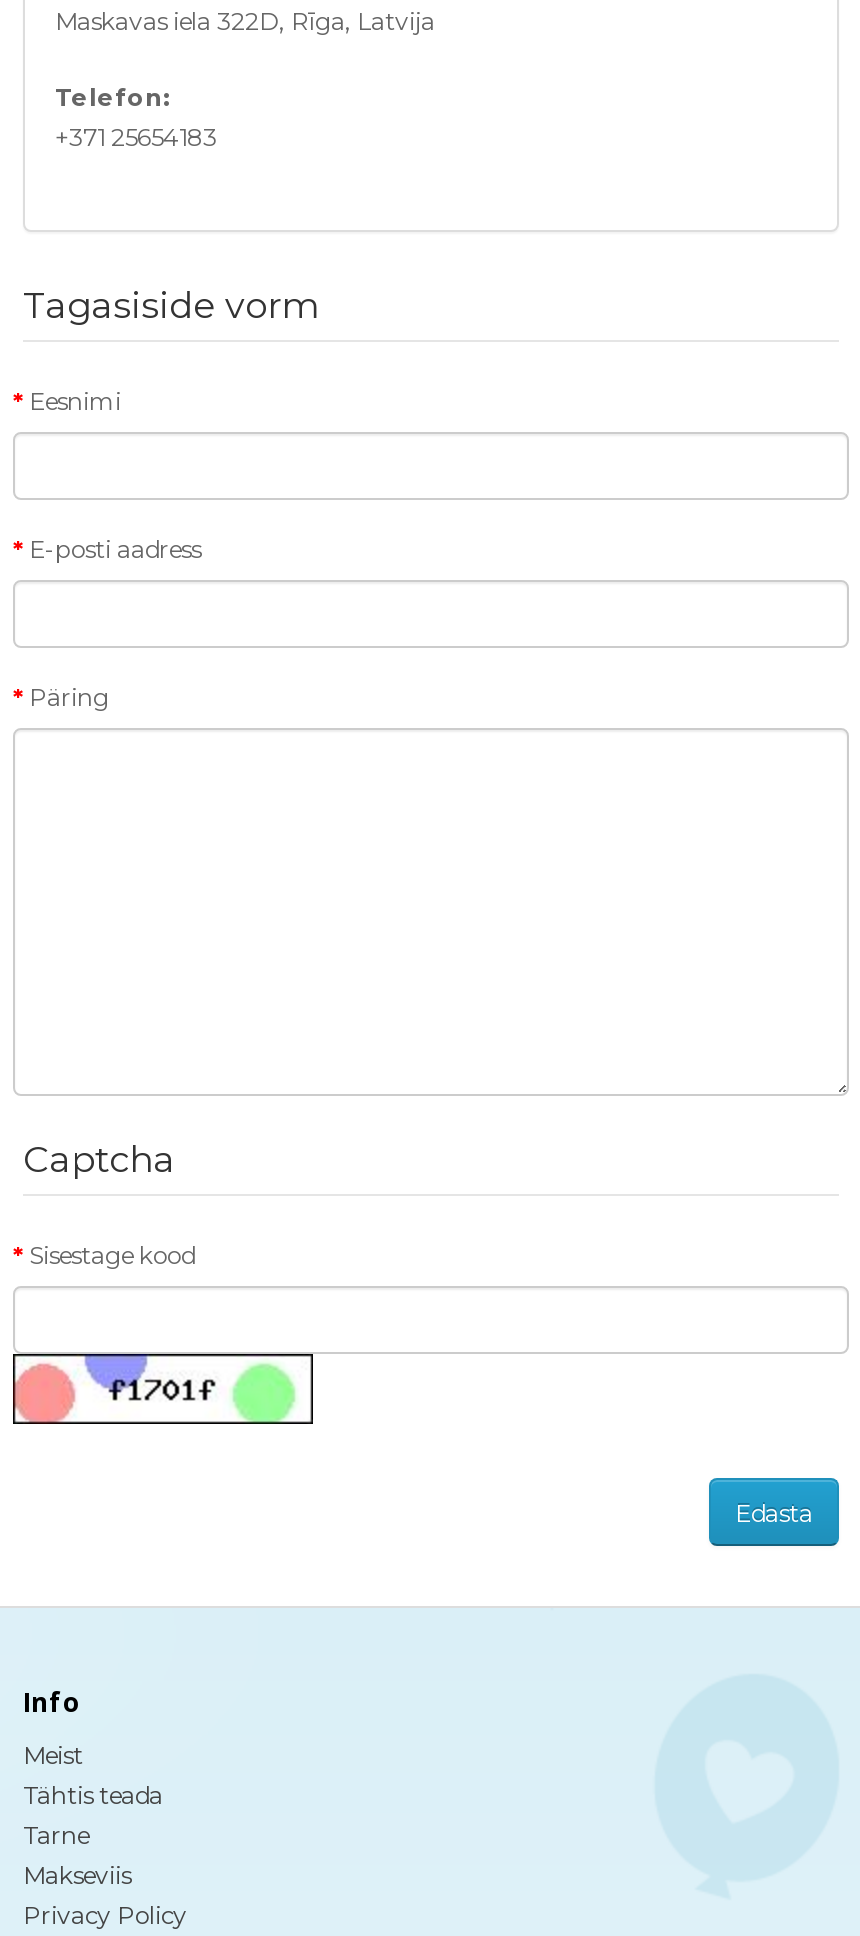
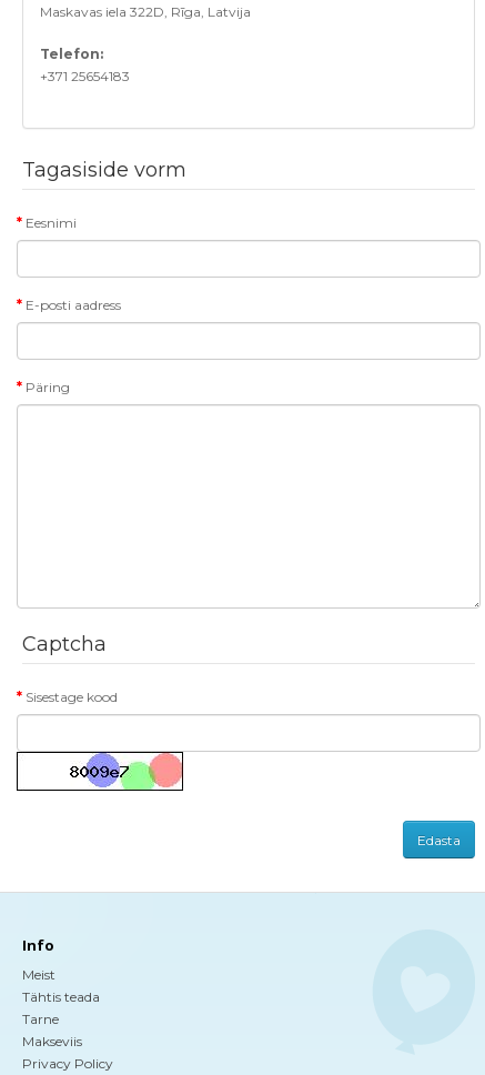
- [image]
+ [image]
